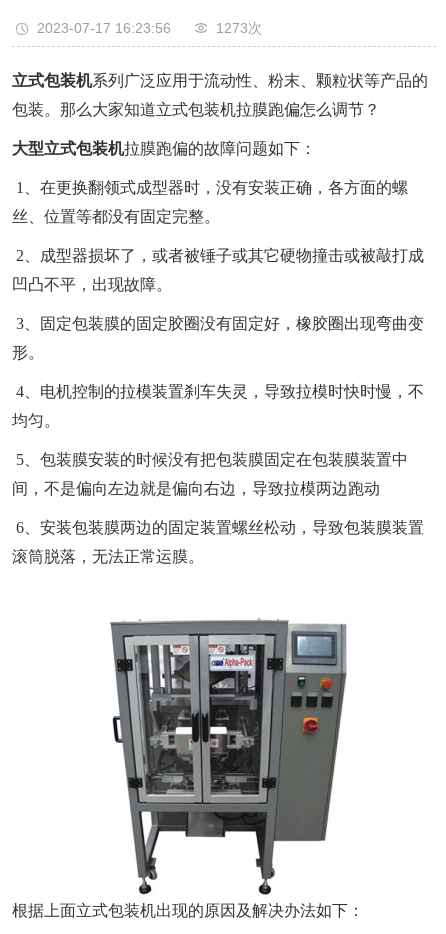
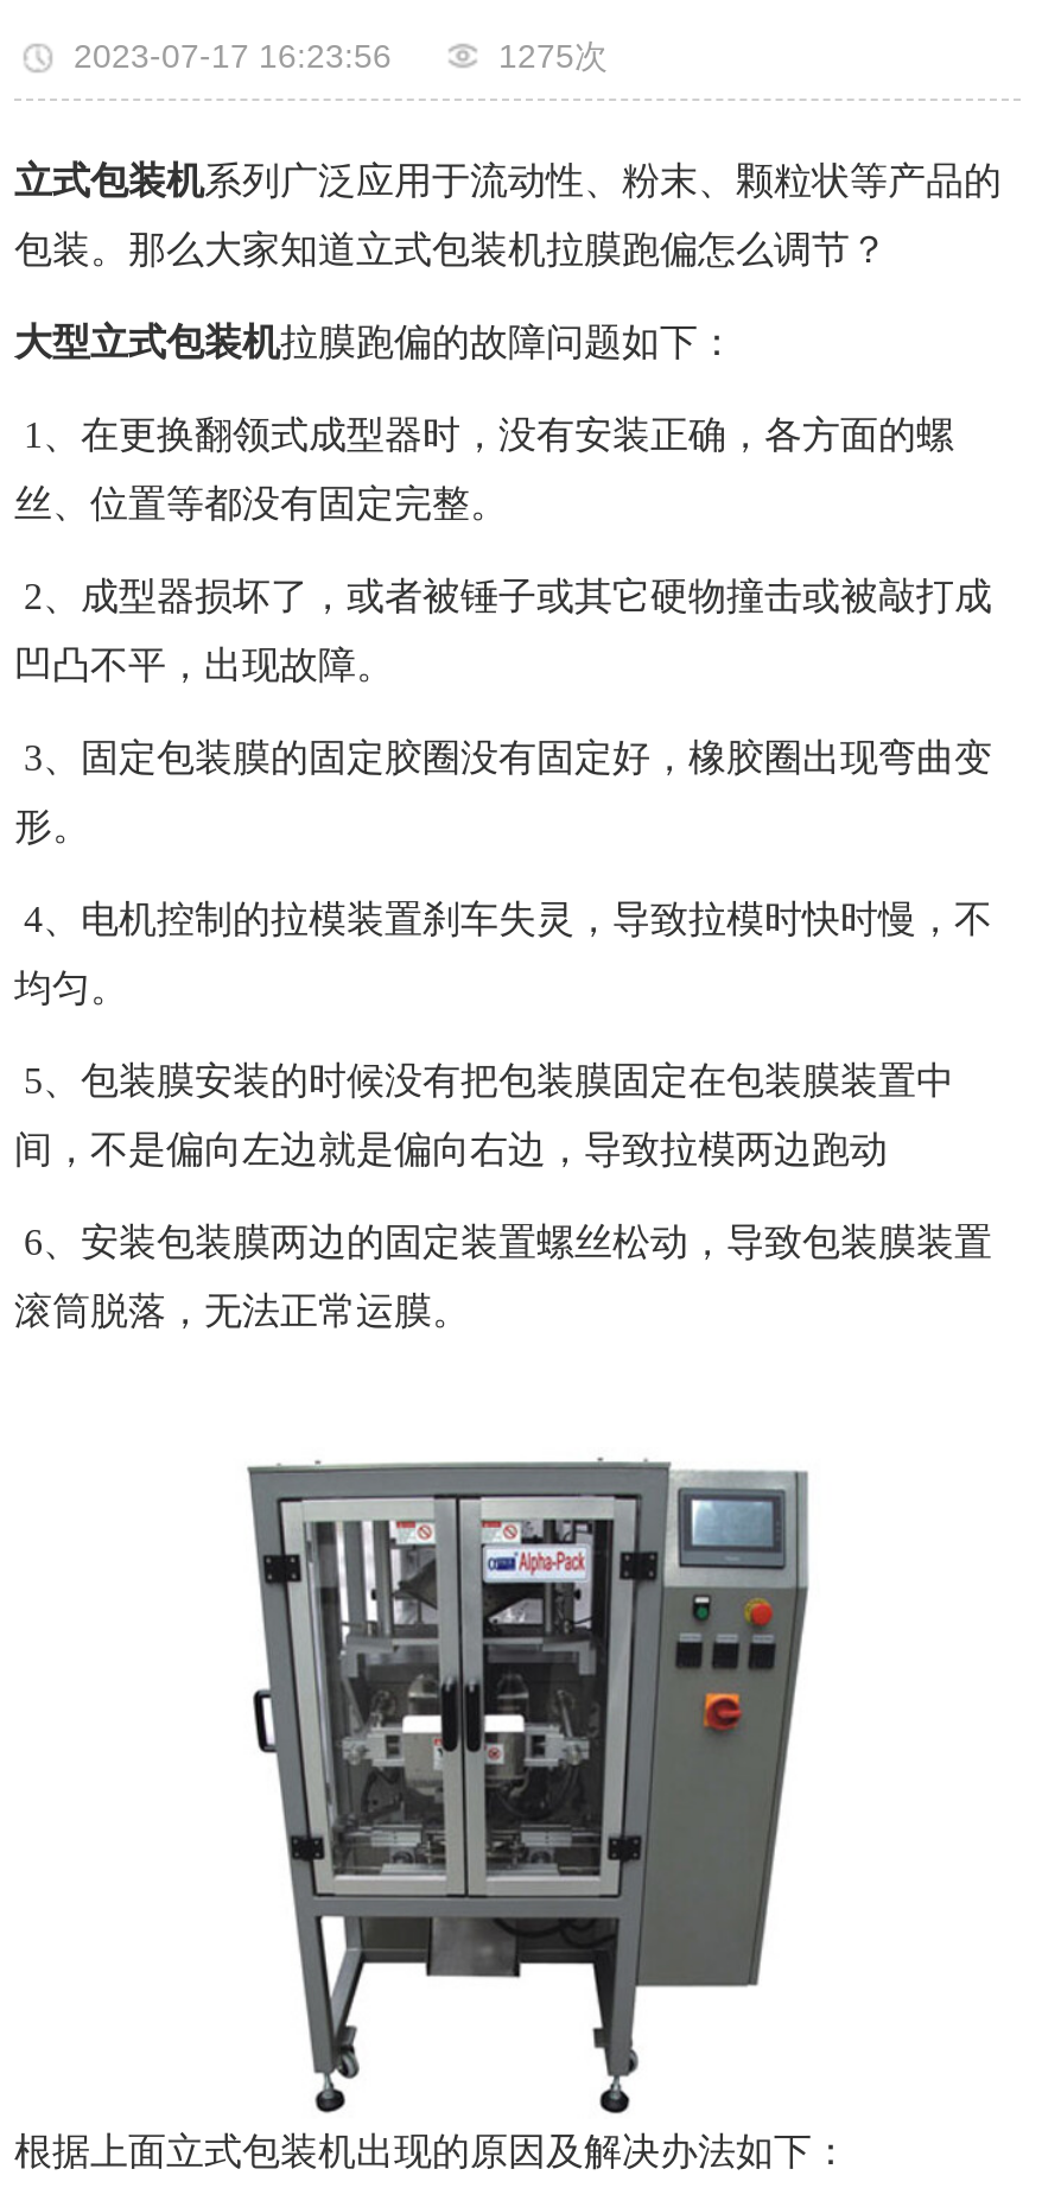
- 1273次
+ 1275次
